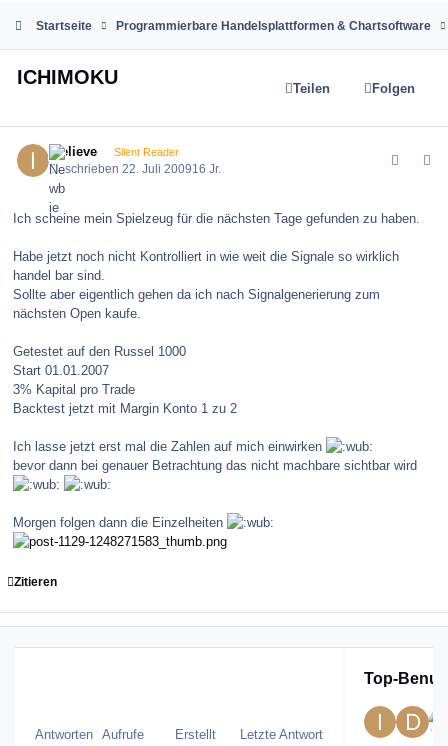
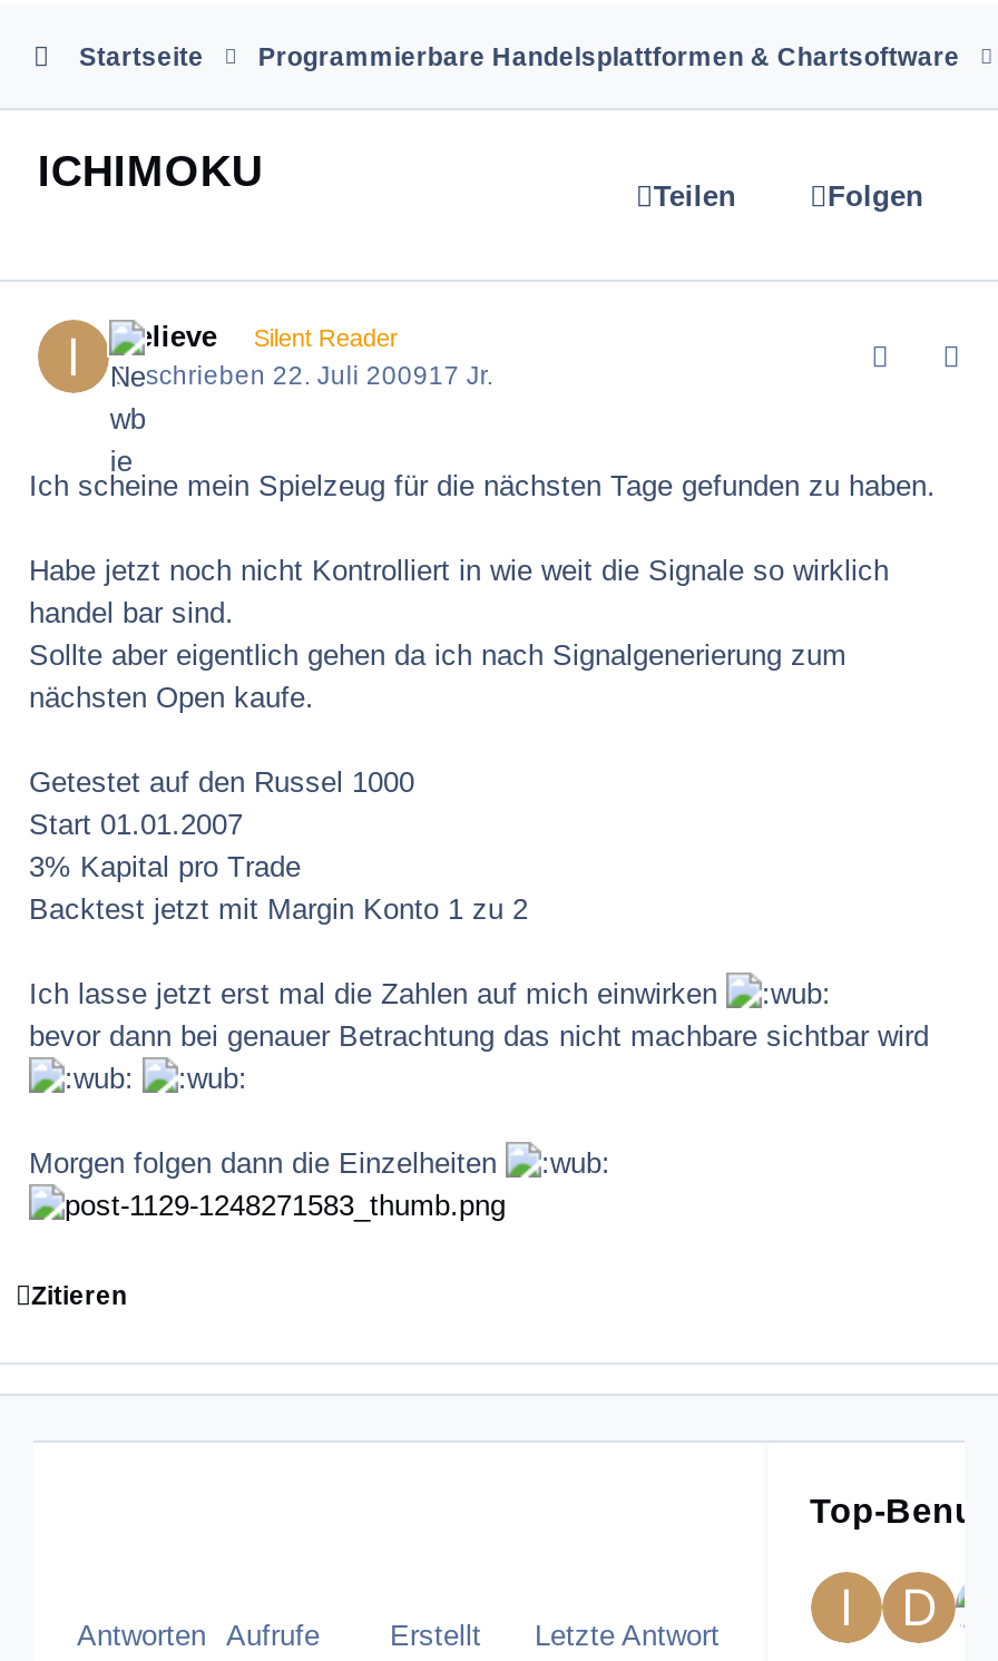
- Geschrieben 22. Juli 200916 Jr.
+ Geschrieben 22. Juli 200917 Jr.
